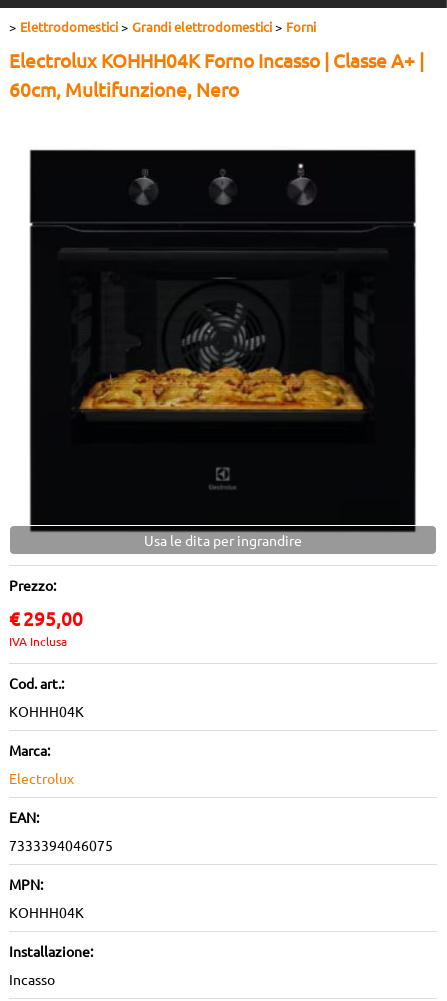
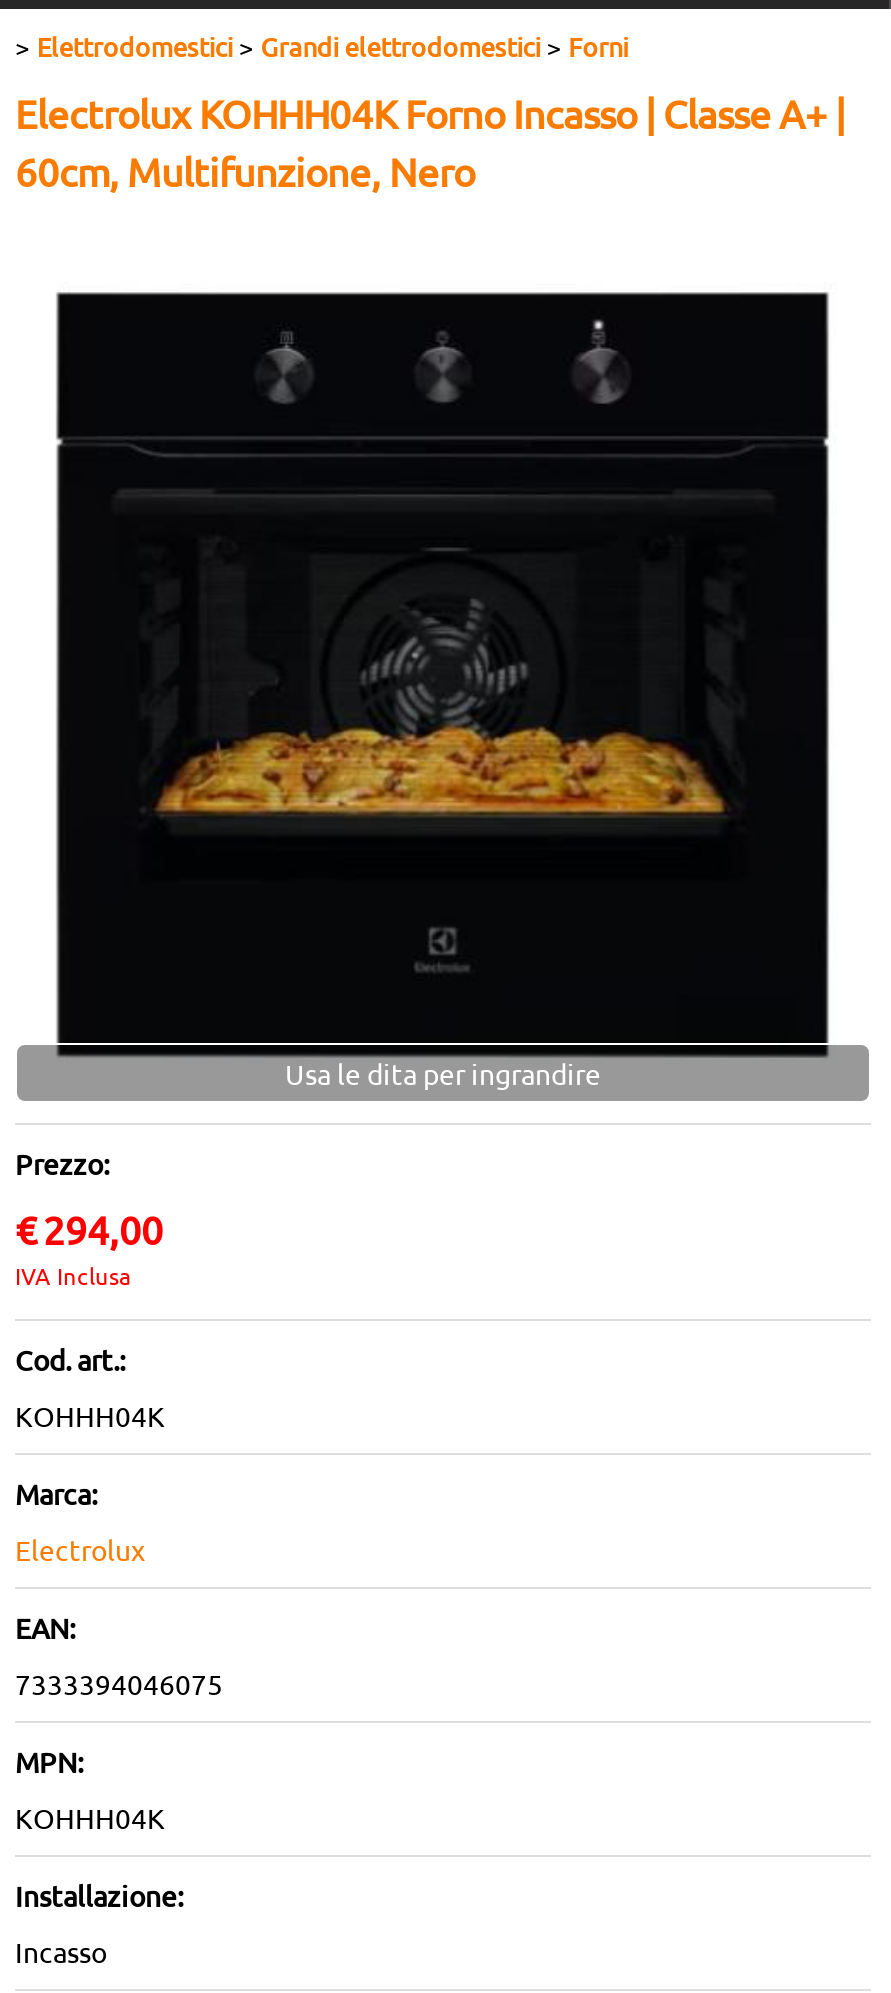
- € 295,00
+ € 294,00
